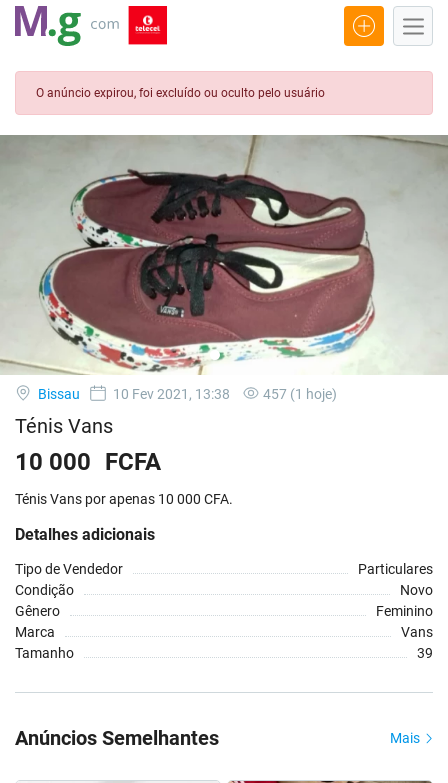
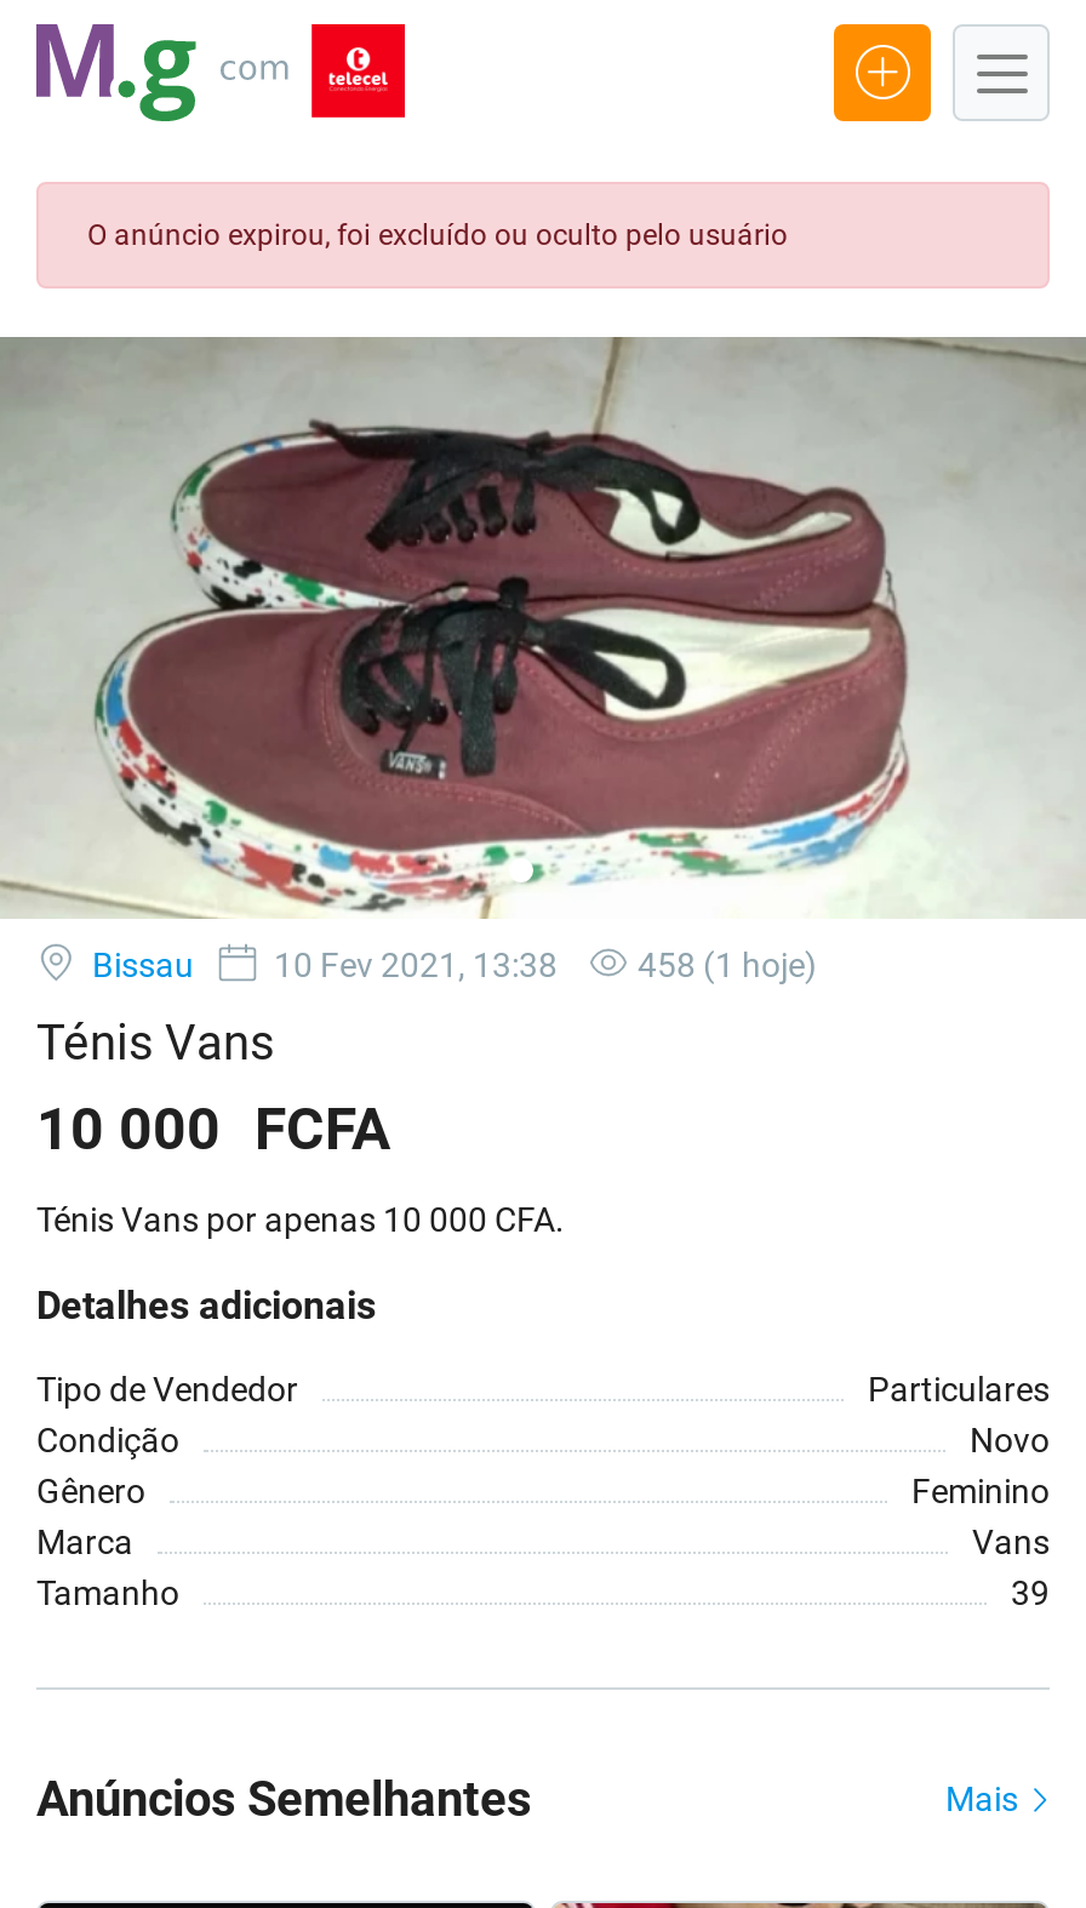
- 457 (1 hoje)
+ 458 (1 hoje)
